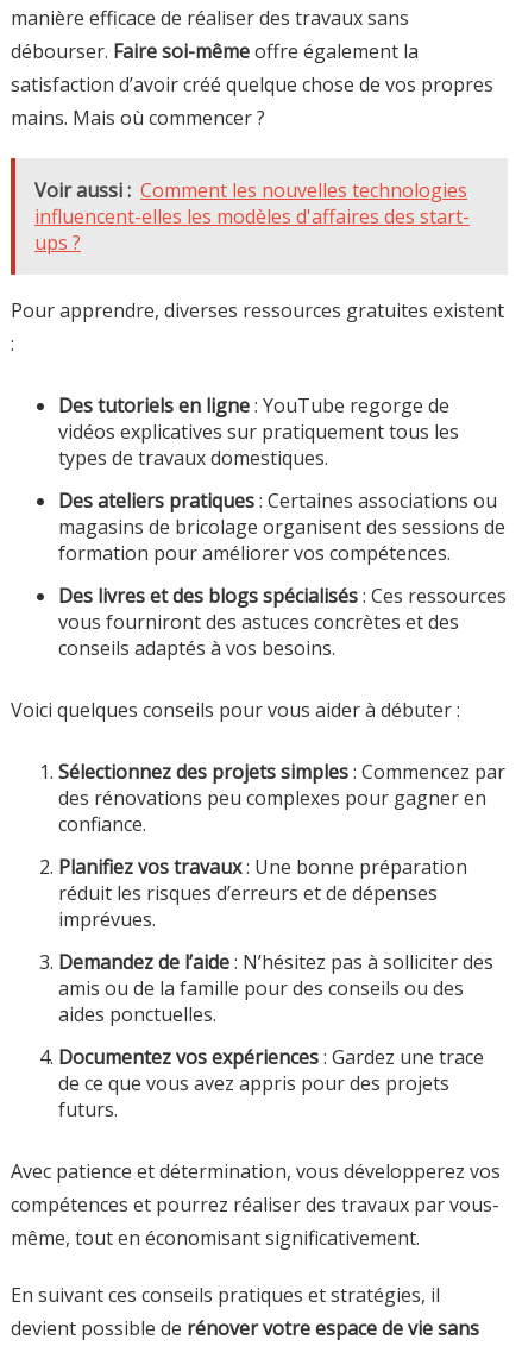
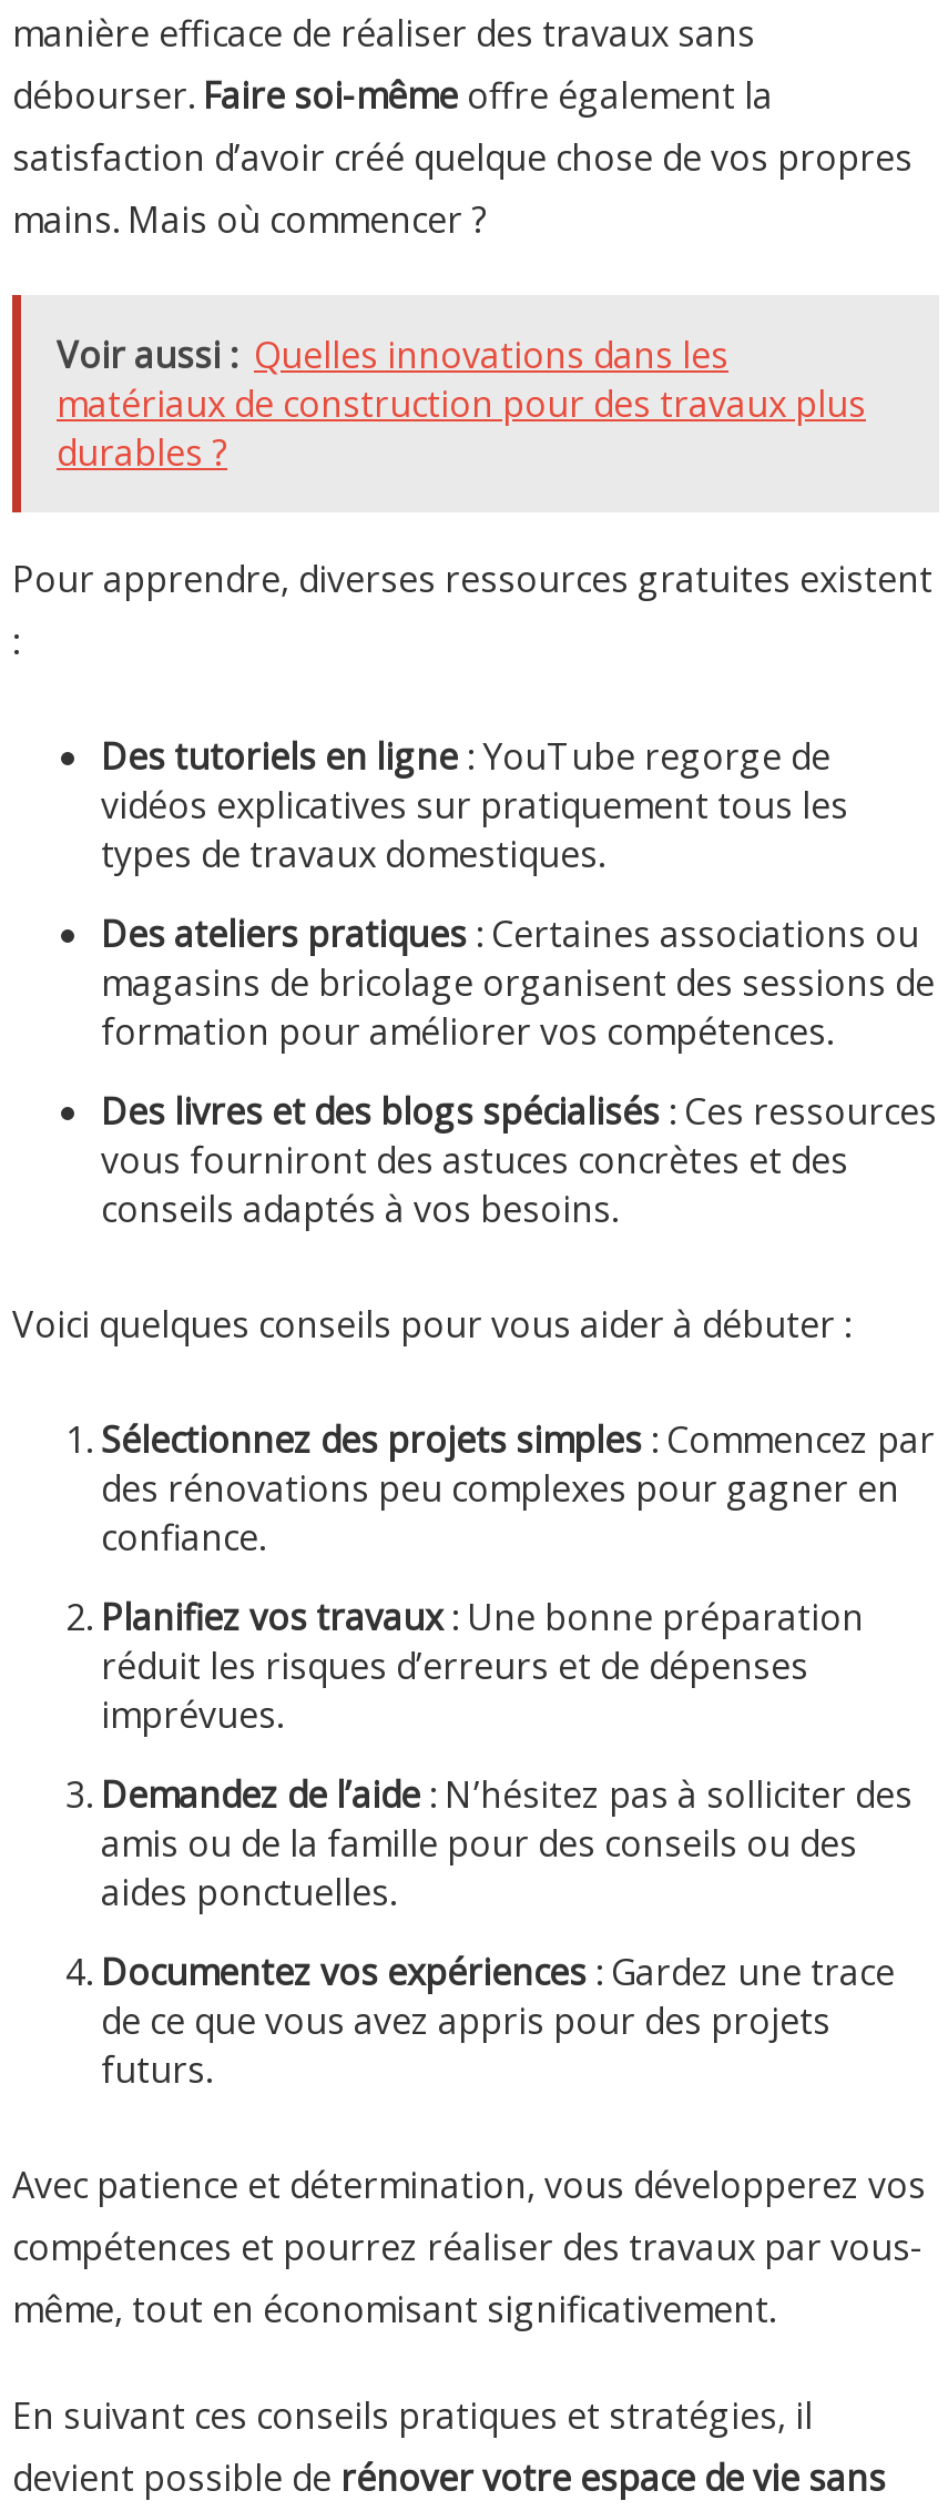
- Voir aussi : Comment les nouvelles technologies
- influencent-elles les modèles d'affaires des start-
- ups ?
+ Voir aussi : Quelles innovations dans les
+ matériaux de construction pour des travaux plus
+ durables ?
